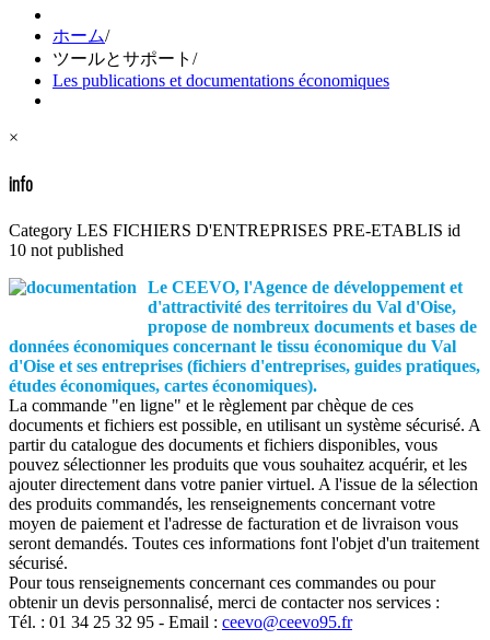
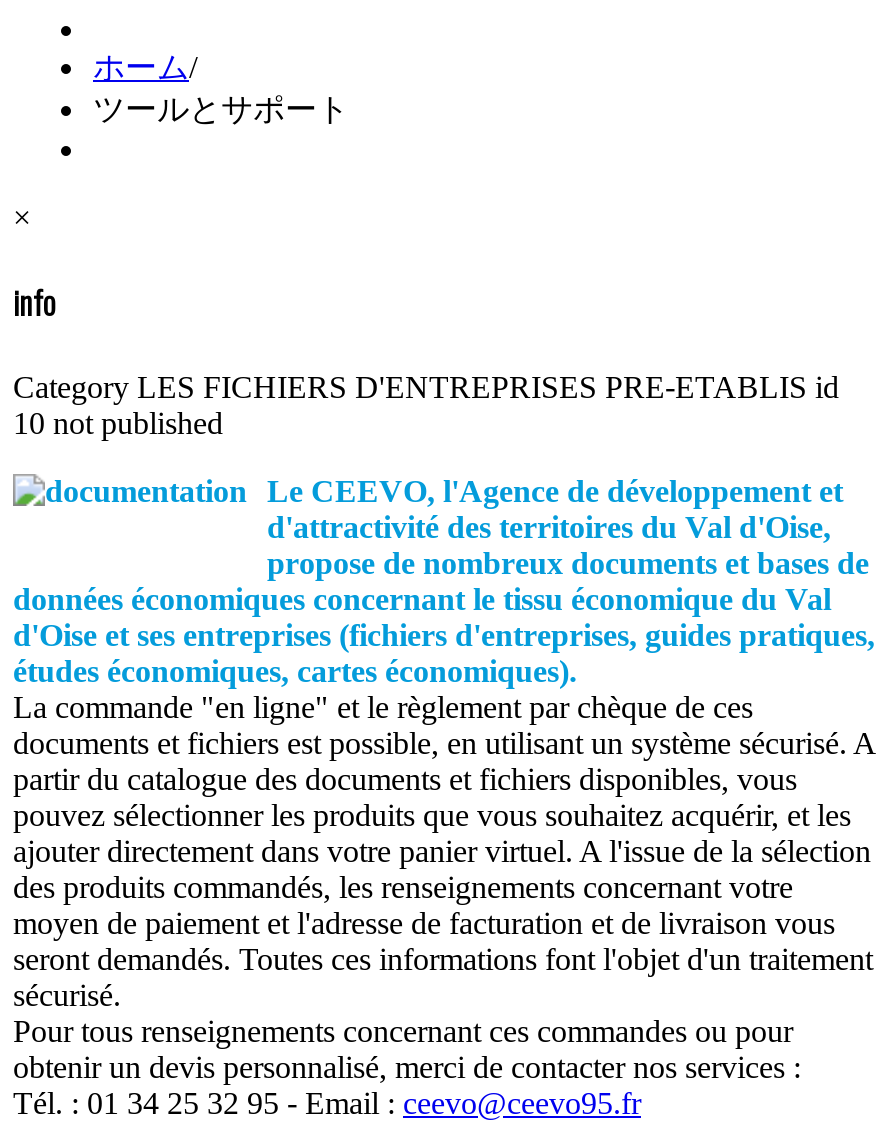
- ツールとサポート/
- Les publications et documentations économiques
+ ツールとサポート
